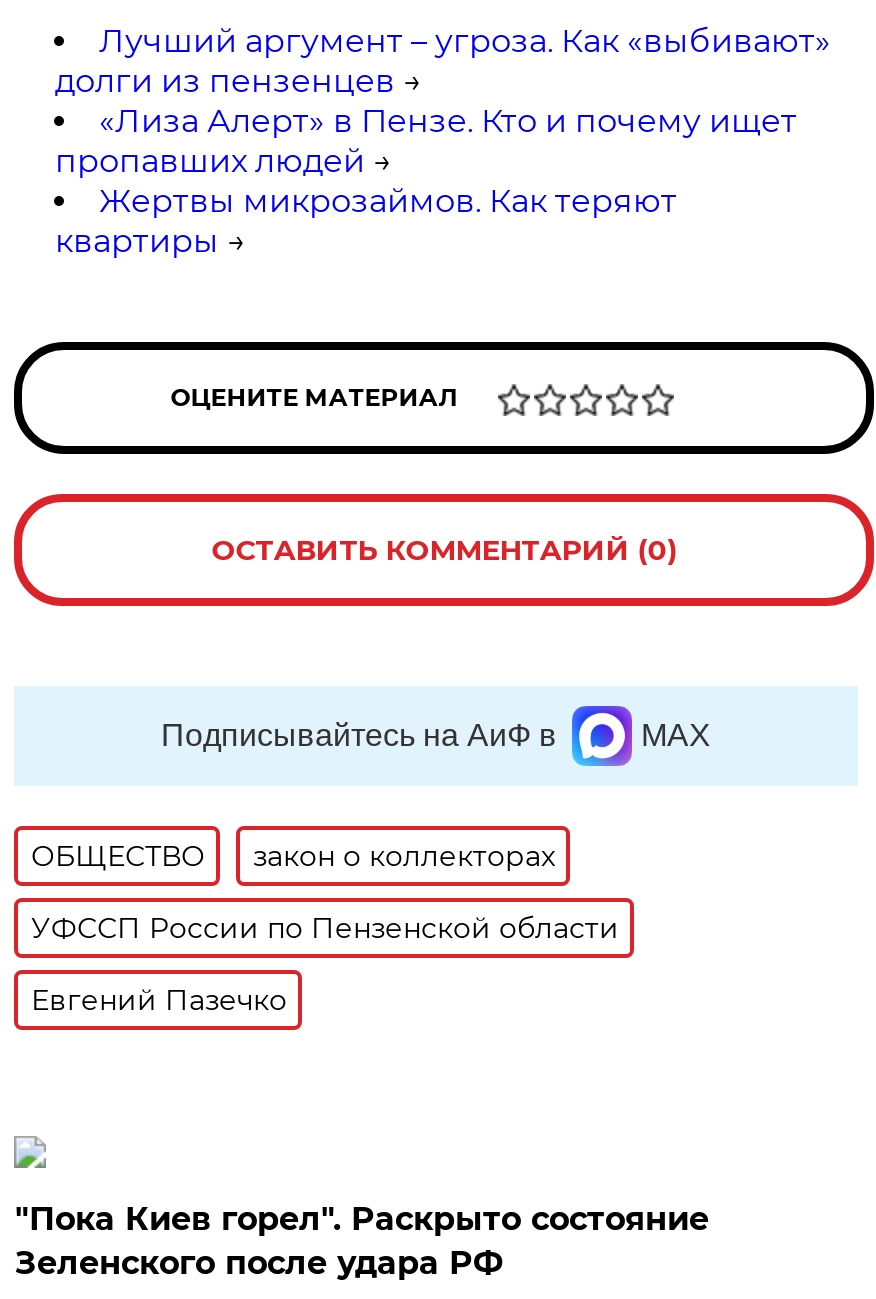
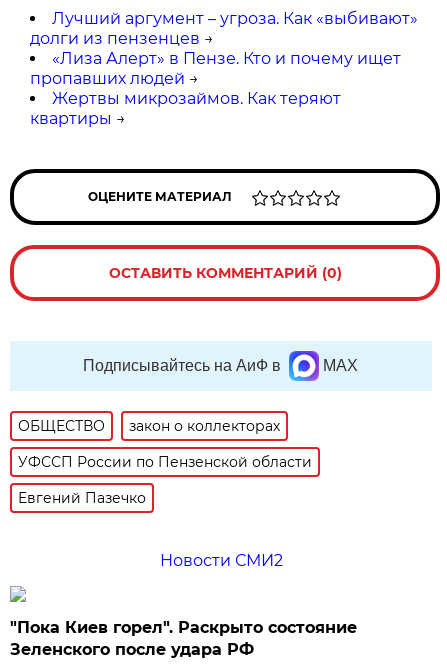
+ Новости СМИ2
